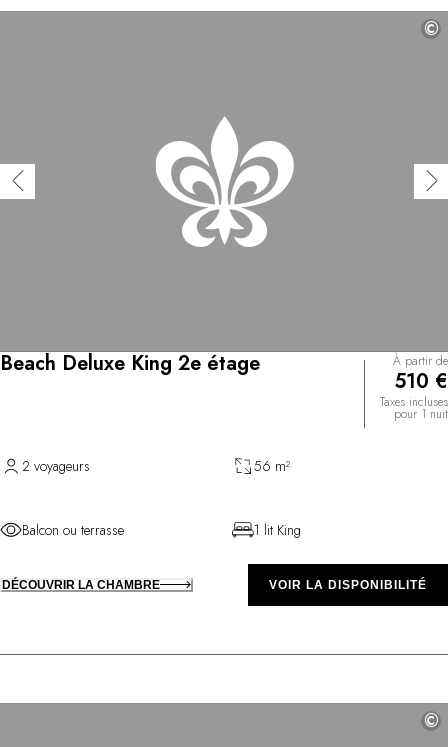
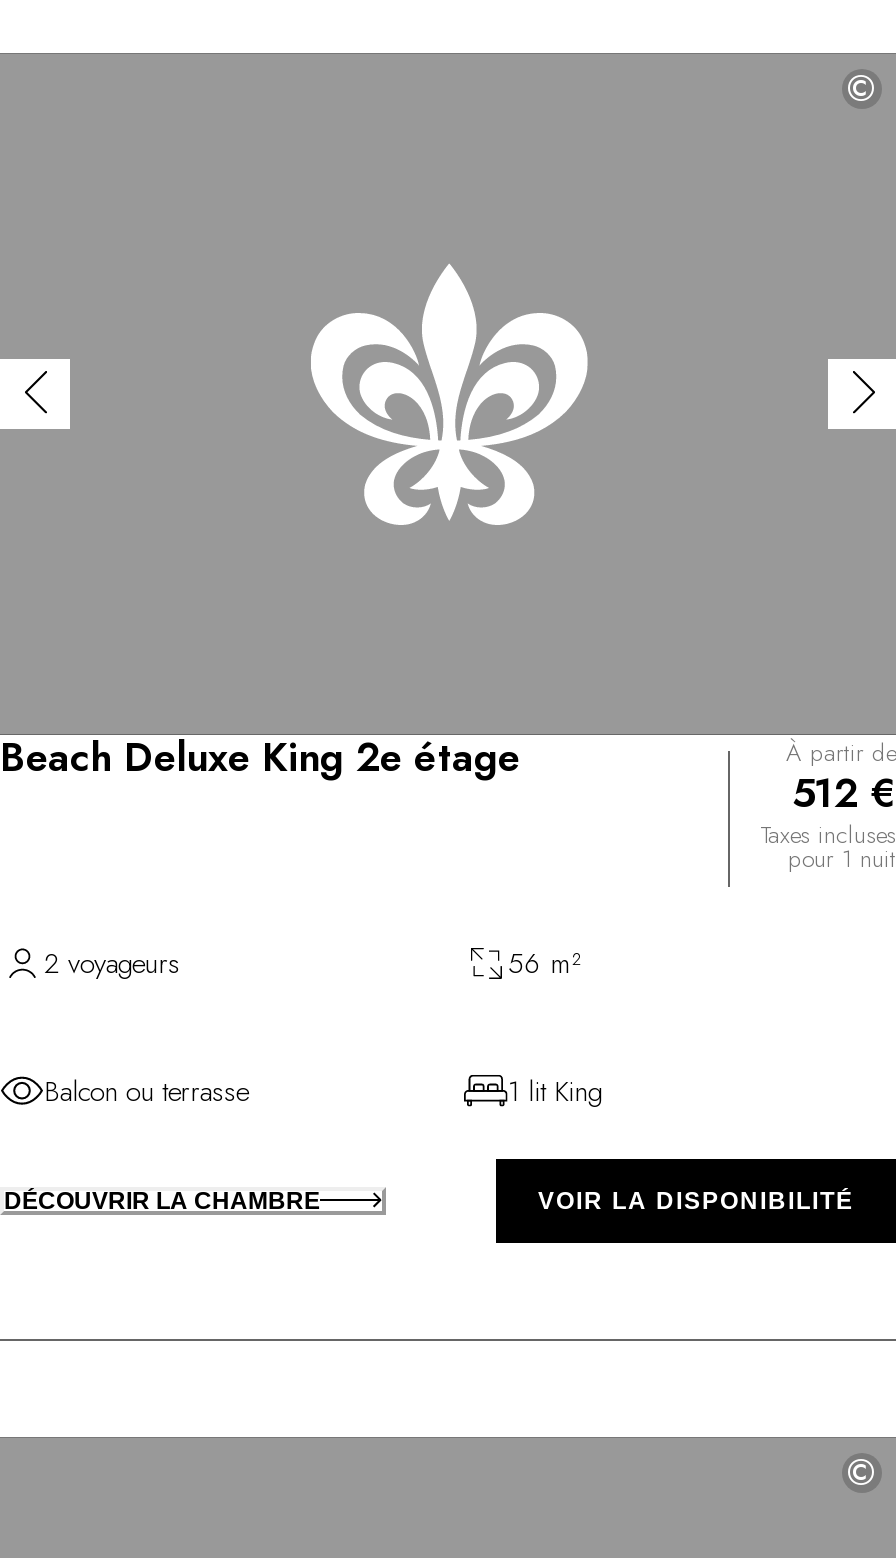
- 510 €
+ 512 €
